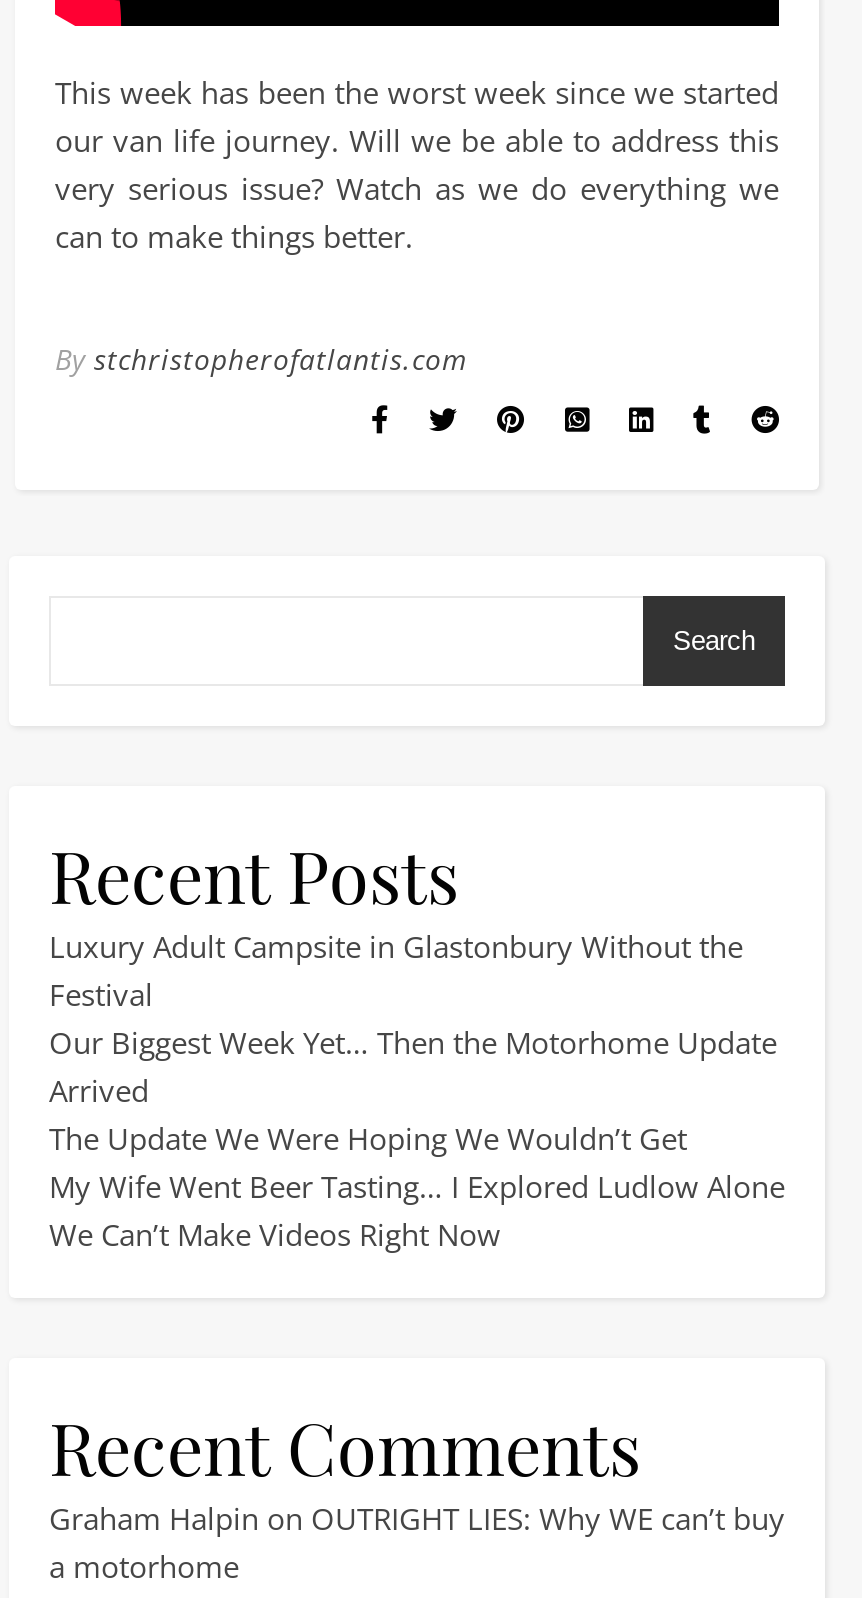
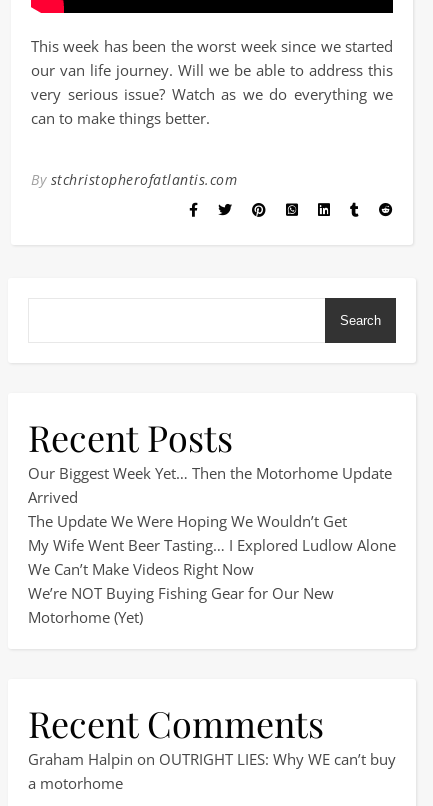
- Luxury Adult Campsite in Glastonbury Without the
- Festival

moved up: Our Biggest Week Yet… Then the Motorhome Update | Arrived | The Update We Were Hoping We Wouldn’t Get | My Wife Went Beer Tasting… I Explored Ludlow Alone | We Can’t Make Videos Right Now

+ We’re NOT Buying Fishing Gear for Our New
+ Motorhome (Yet)
